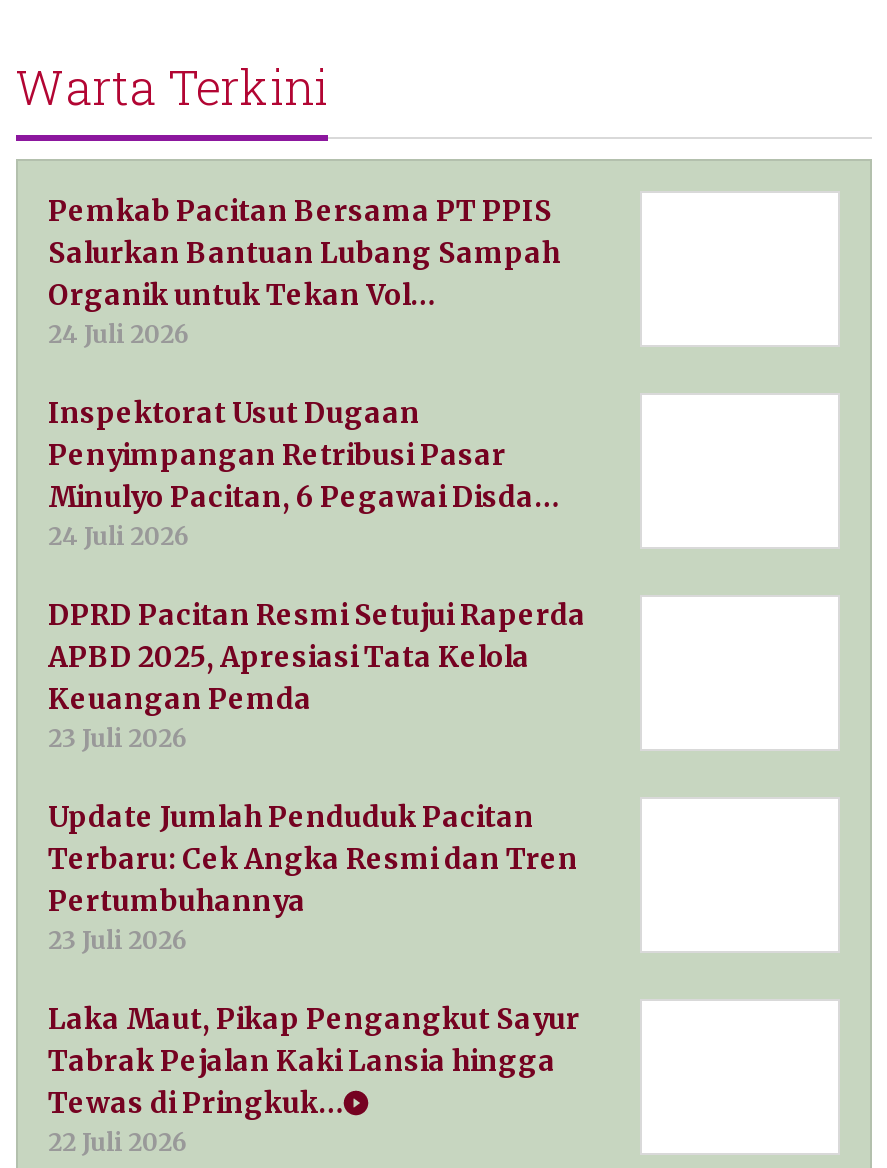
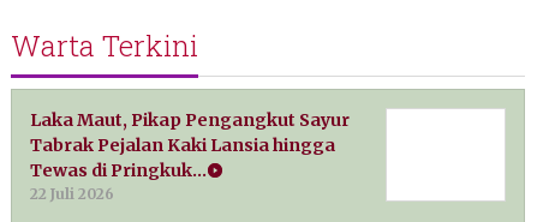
- Pemkab Pacitan Bersama PT PPIS
- Salurkan Bantuan Lubang Sampah
- Organik untuk Tekan Vol…
- 24 Juli 2026
- Inspektorat Usut Dugaan
- Penyimpangan Retribusi Pasar
- Minulyo Pacitan, 6 Pegawai Disda…
- 24 Juli 2026
- DPRD Pacitan Resmi Setujui Raperda
- APBD 2025, Apresiasi Tata Kelola
- Keuangan Pemda
- 23 Juli 2026
- Update Jumlah Penduduk Pacitan
- Terbaru: Cek Angka Resmi dan Tren
- Pertumbuhannya
- 23 Juli 2026
